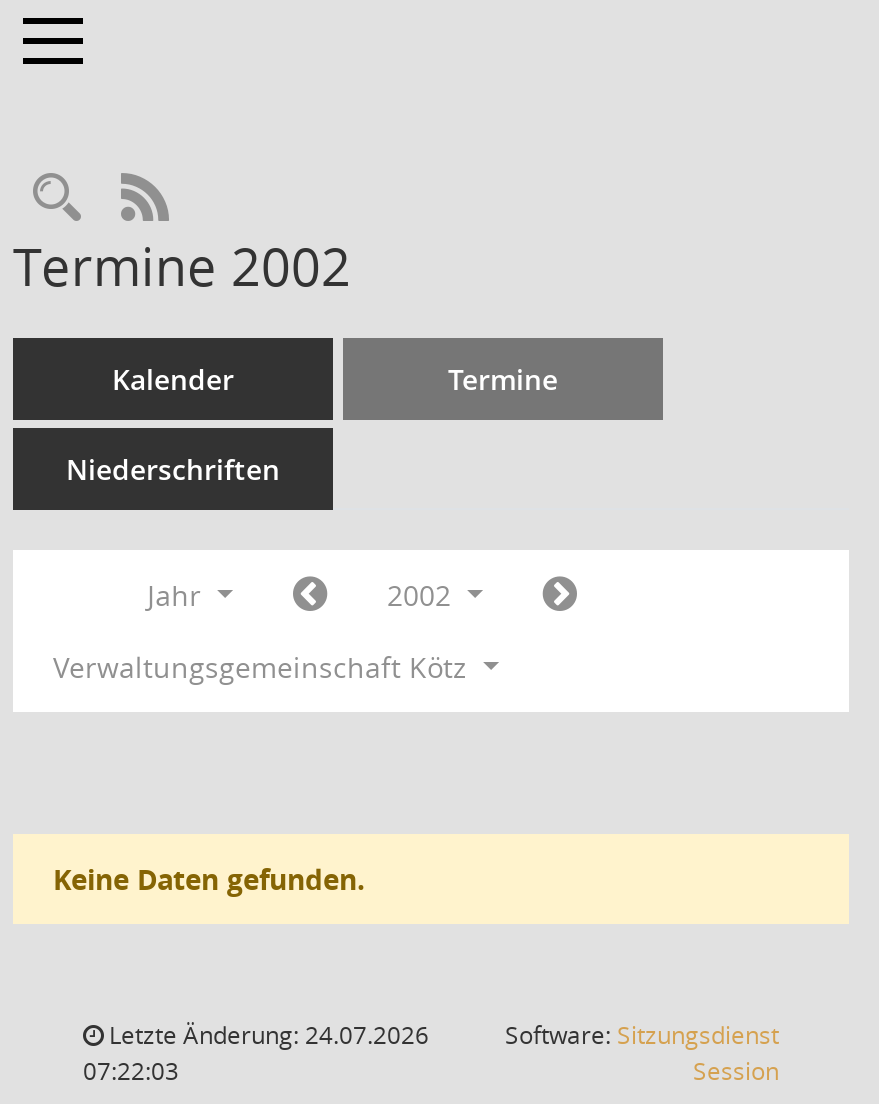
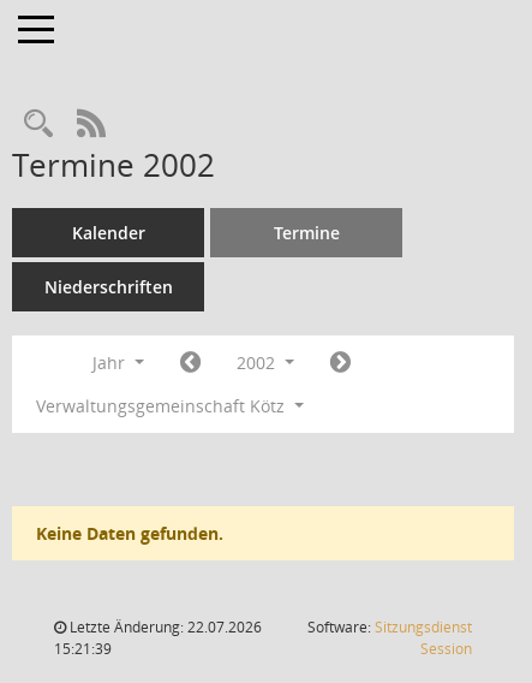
- Letzte Änderung: 24.07.2026
+ Letzte Änderung: 22.07.2026

- 07:22:03
+ 15:21:39
